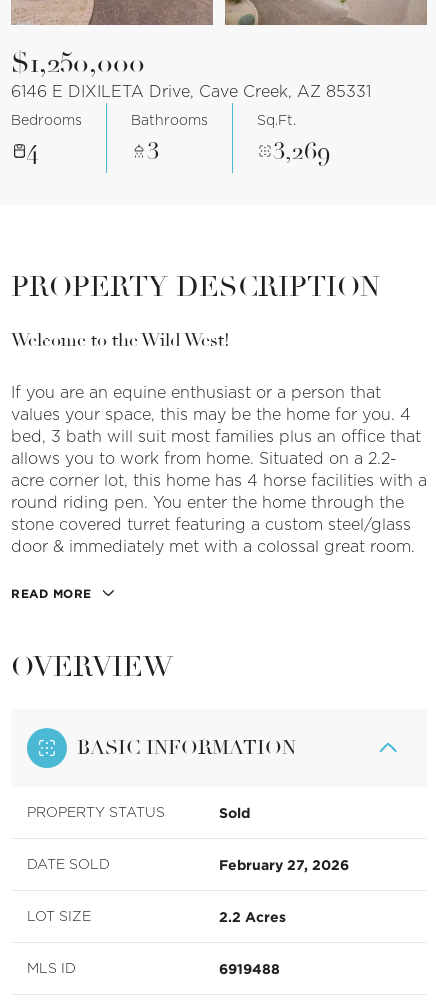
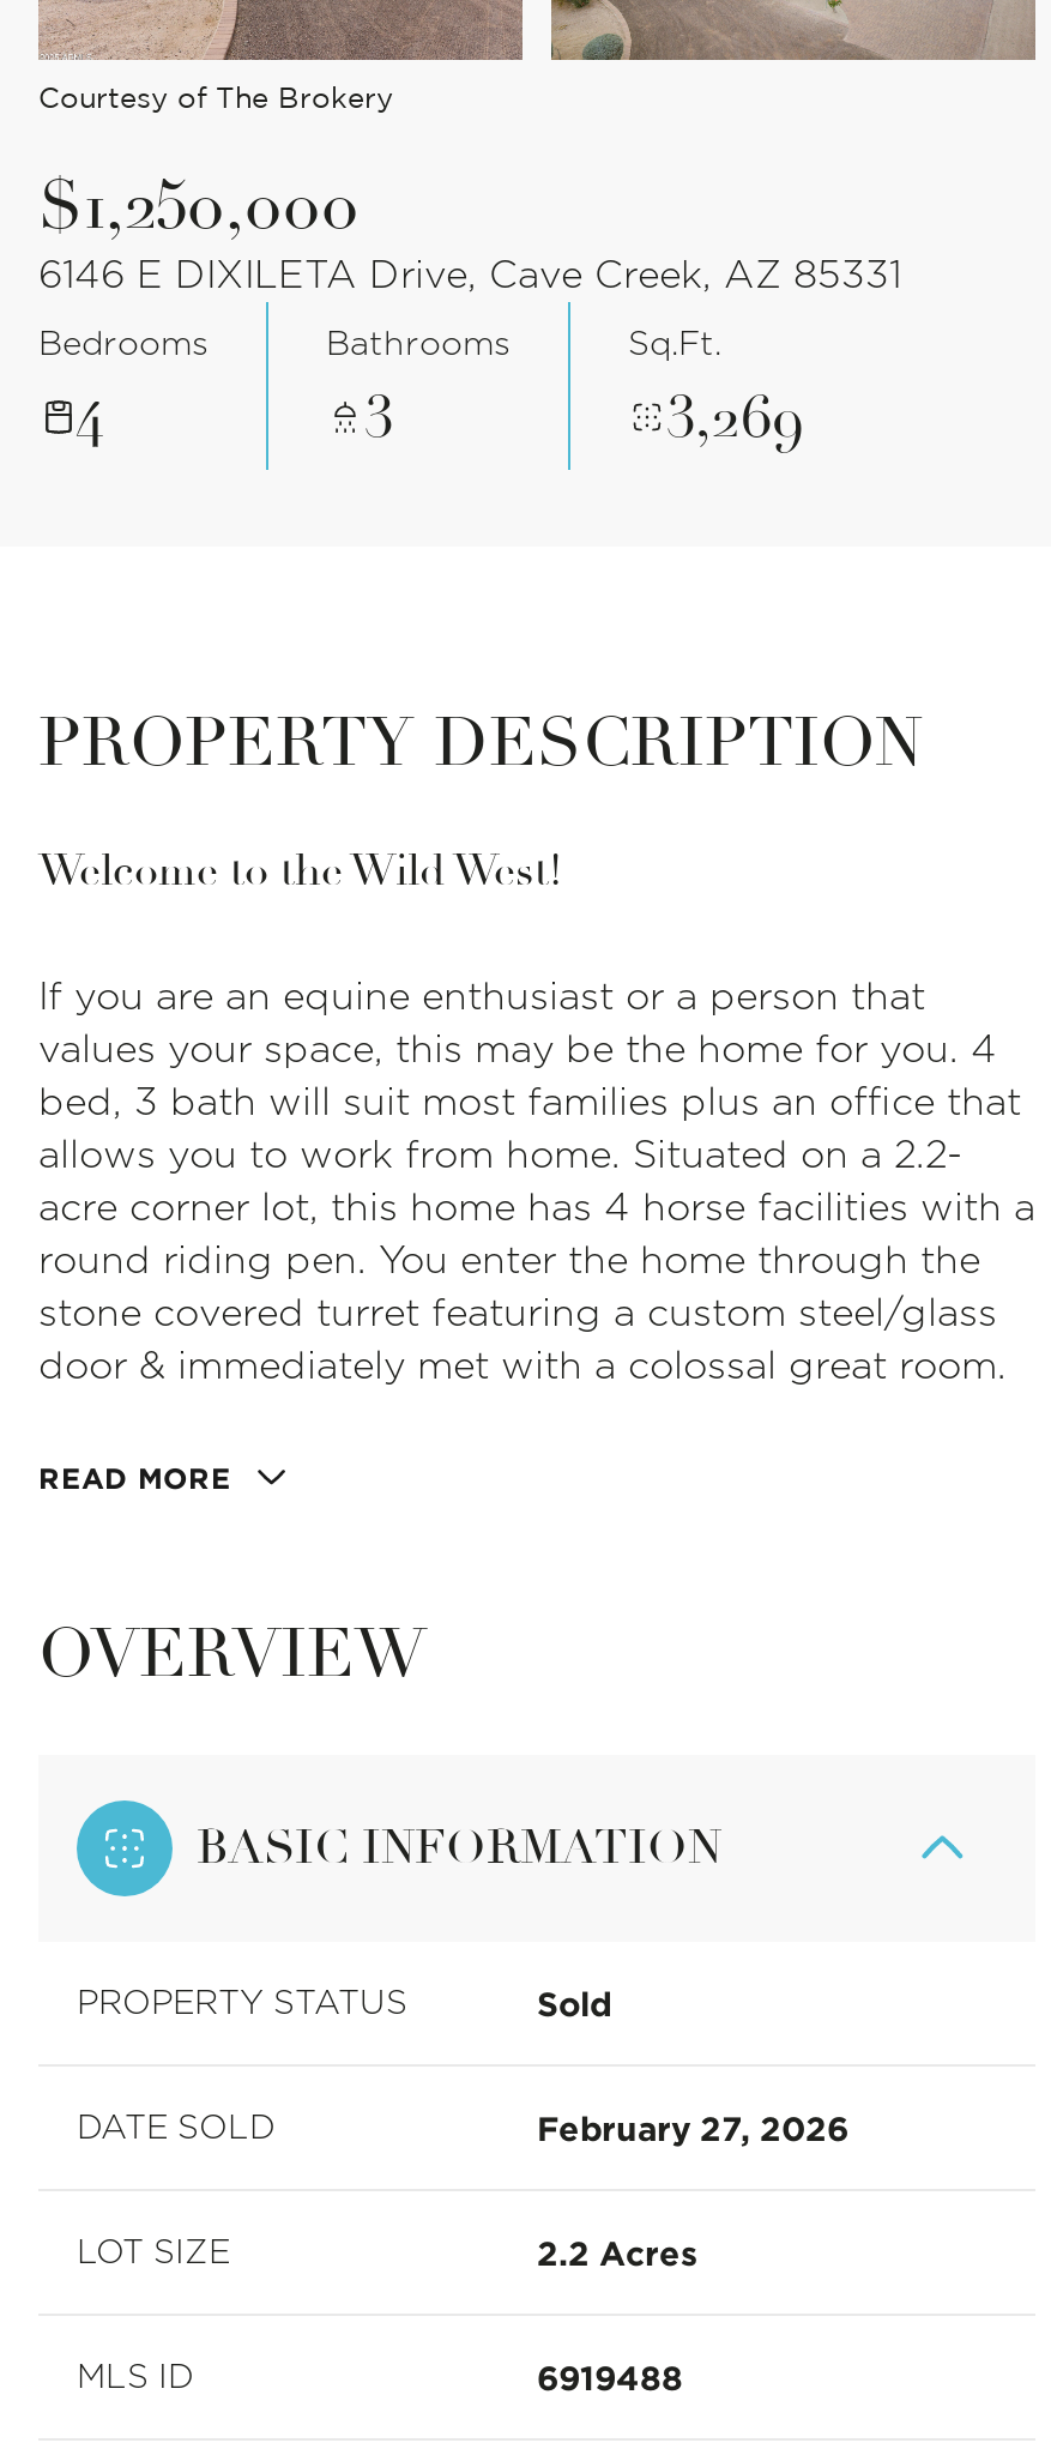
+ Courtesy of The Brokery
